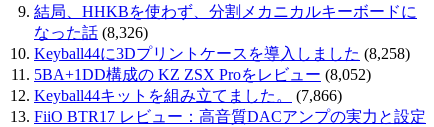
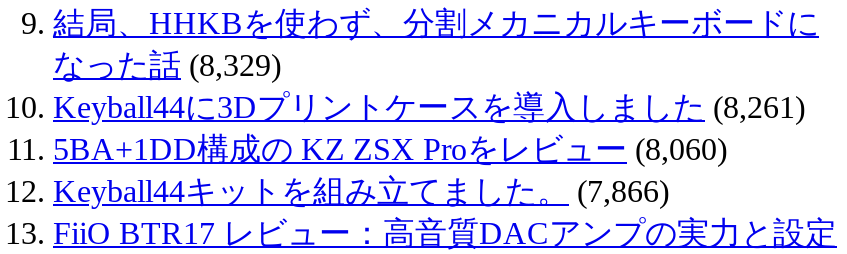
- なった話 (8,326)
+ なった話 (8,329)

- Keyball44に3Dプリントケースを導入しました (8,258)
+ Keyball44に3Dプリントケースを導入しました (8,261)

- 5BA+1DD構成の KZ ZSX Proをレビュー (8,052)
+ 5BA+1DD構成の KZ ZSX Proをレビュー (8,060)
